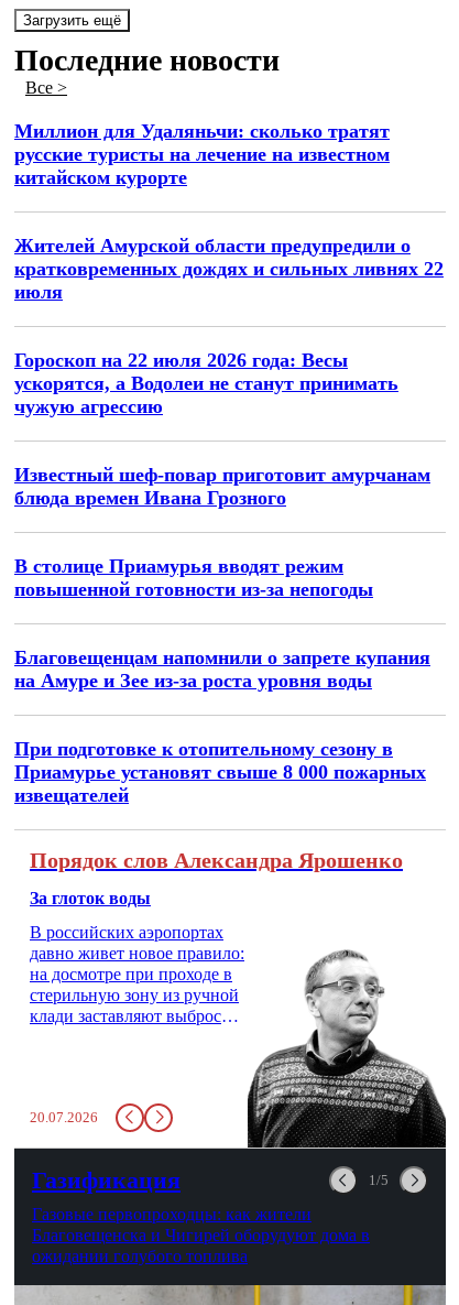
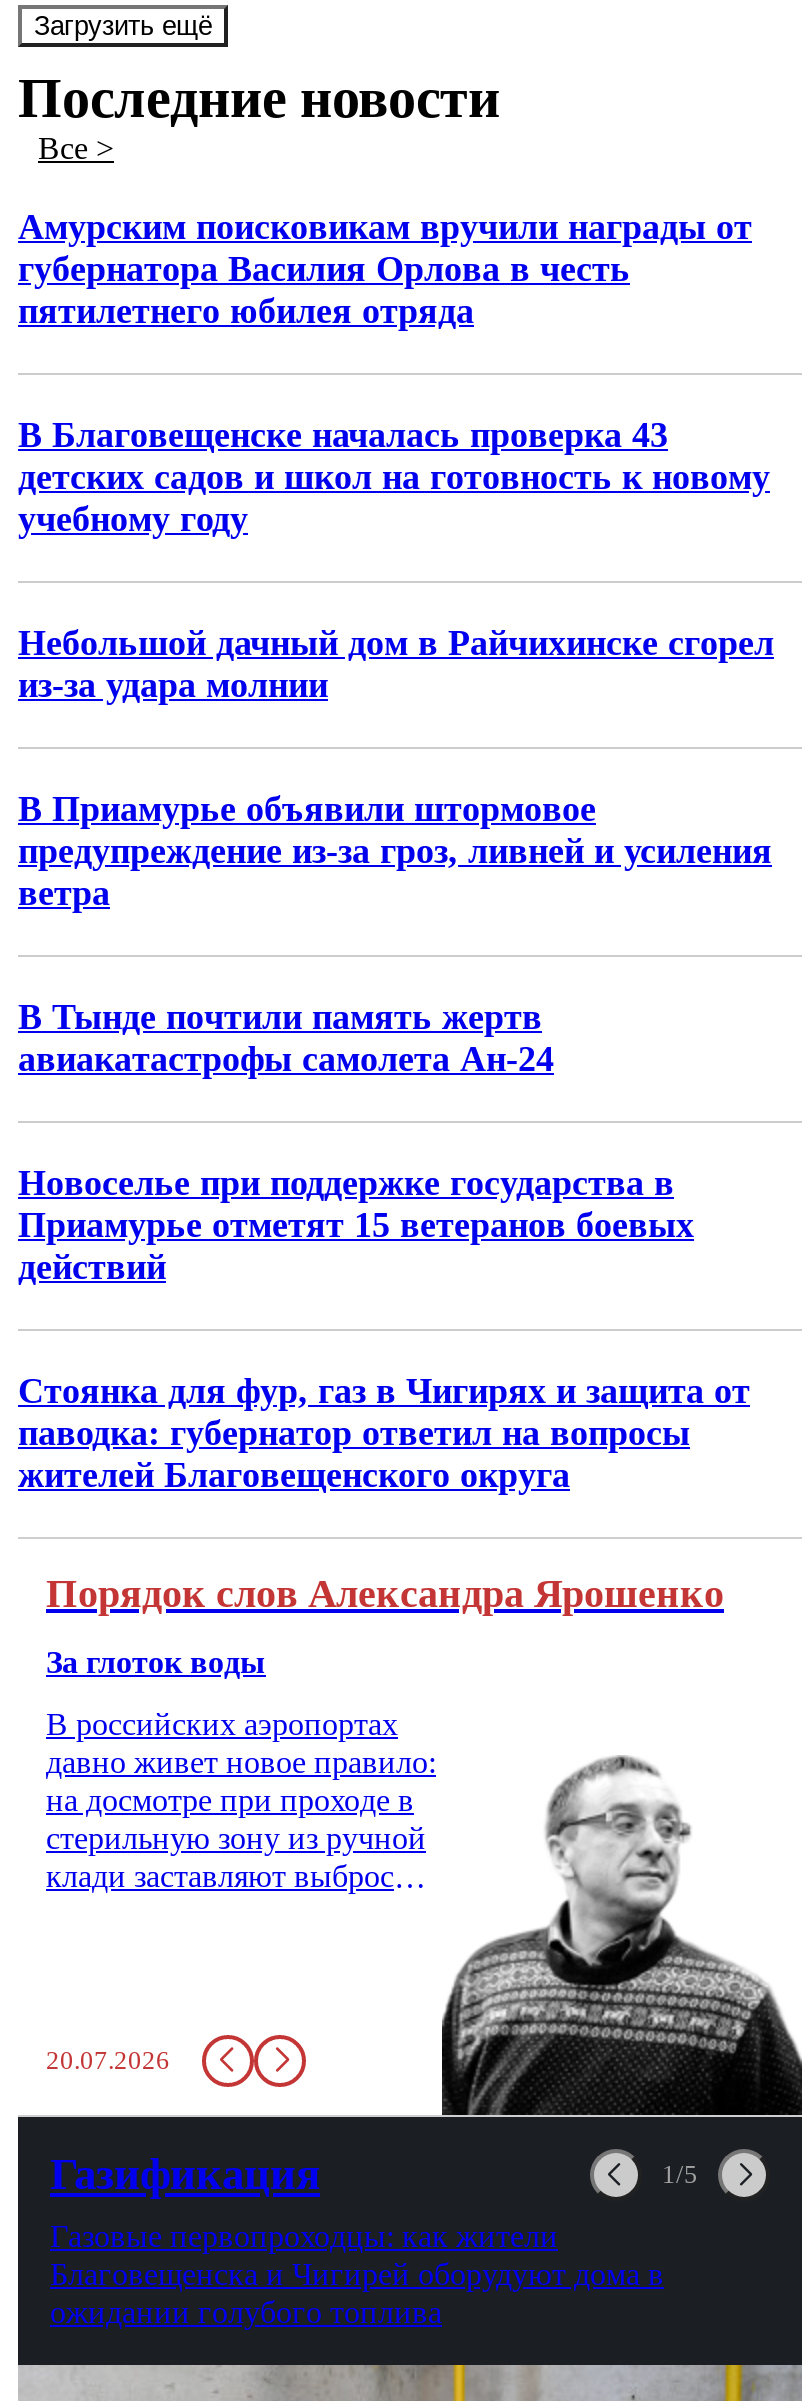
- Миллион для Удаляньчи: сколько тратят
- русские туристы на лечение на известном
- китайском курорте
+ Амурским поисковикам вручили награды от
+ губернатора Василия Орлова в честь
+ пятилетнего юбилея отряда

- Жителей Амурской области предупредили о
- кратковременных дождях и сильных ливнях 22
- июля
+ В Благовещенске началась проверка 43
+ детских садов и школ на готовность к новому
+ учебному году

- Гороскоп на 22 июля 2026 года: Весы
- ускорятся, а Водолеи не станут принимать
- чужую агрессию
+ Небольшой дачный дом в Райчихинске сгорел
+ из-за удара молнии

- Известный шеф-повар приготовит амурчанам
- блюда времен Ивана Грозного
+ В Приамурье объявили штормовое
+ предупреждение из-за гроз, ливней и усиления
+ ветра

- В столице Приамурья вводят режим
- повышенной готовности из-за непогоды
+ В Тынде почтили память жертв
+ авиакатастрофы самолета Ан-24

- Благовещенцам напомнили о запрете купания
- на Амуре и Зее из-за роста уровня воды
+ Новоселье при поддержке государства в
+ Приамурье отметят 15 ветеранов боевых
+ действий

- При подготовке к отопительному сезону в
- Приамурье установят свыше 8 000 пожарных
- извещателей
+ Стоянка для фур, газ в Чигирях и защита от
+ паводка: губернатор ответил на вопросы
+ жителей Благовещенского округа
